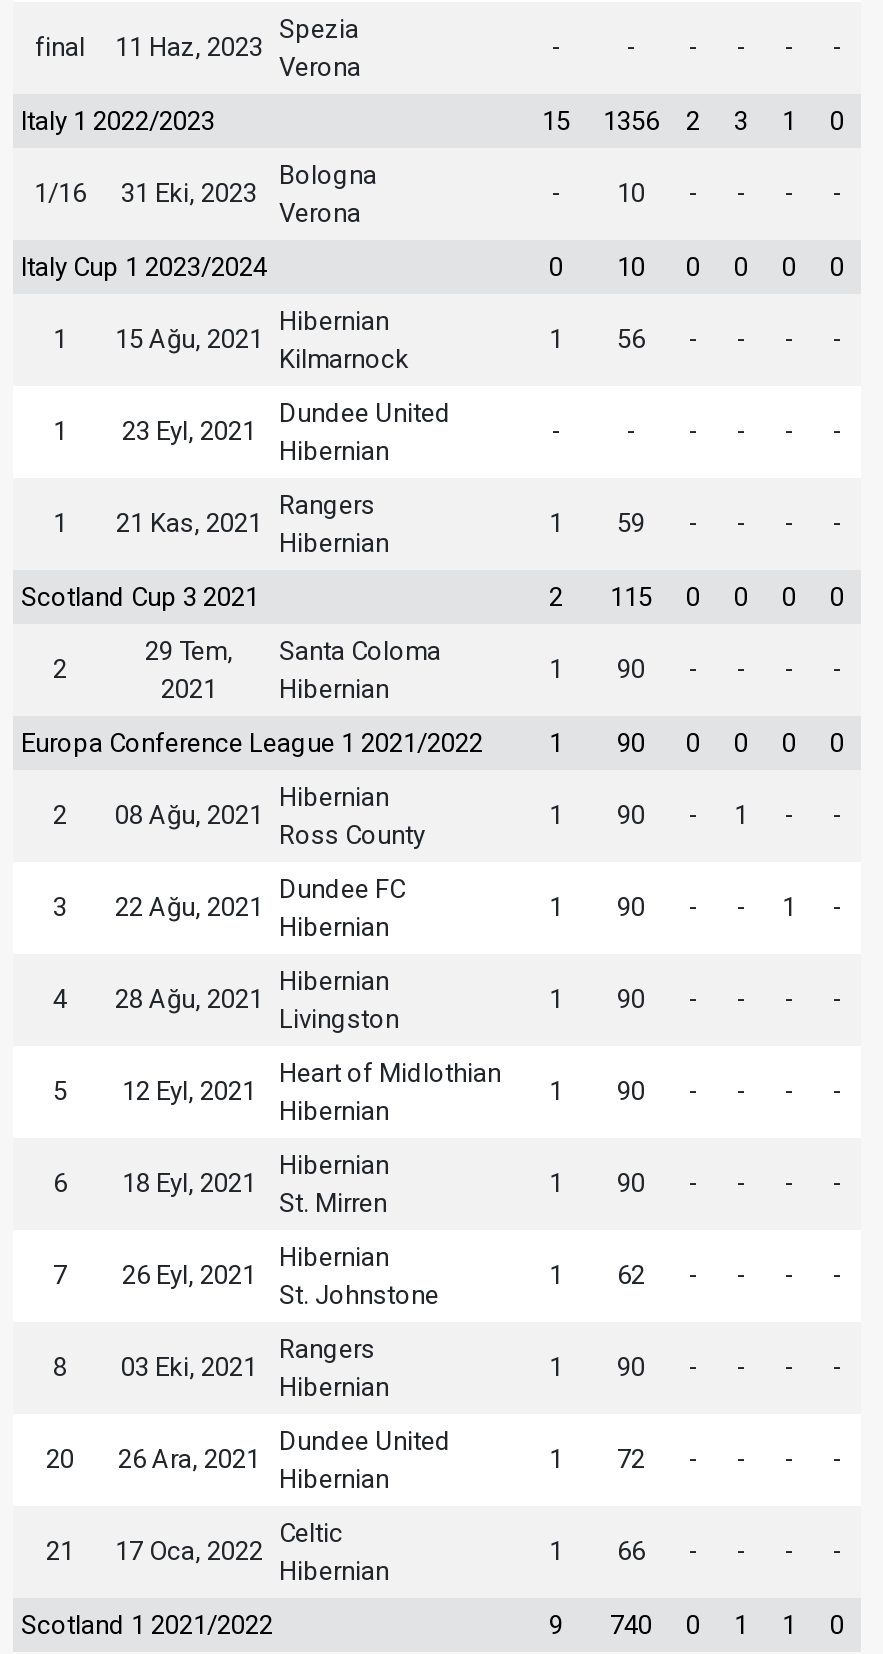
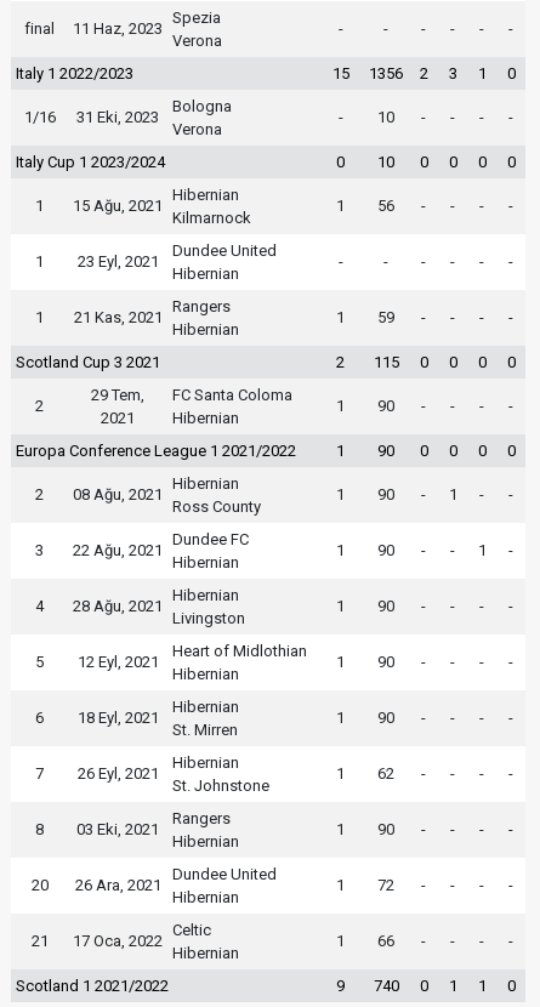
- Santa Coloma
+ FC Santa Coloma
